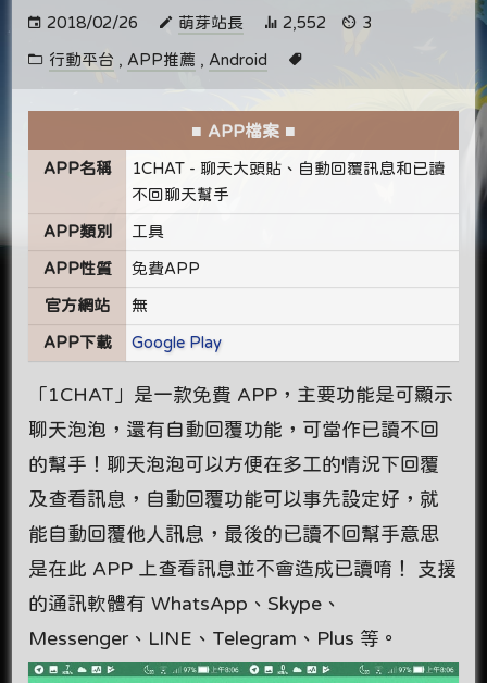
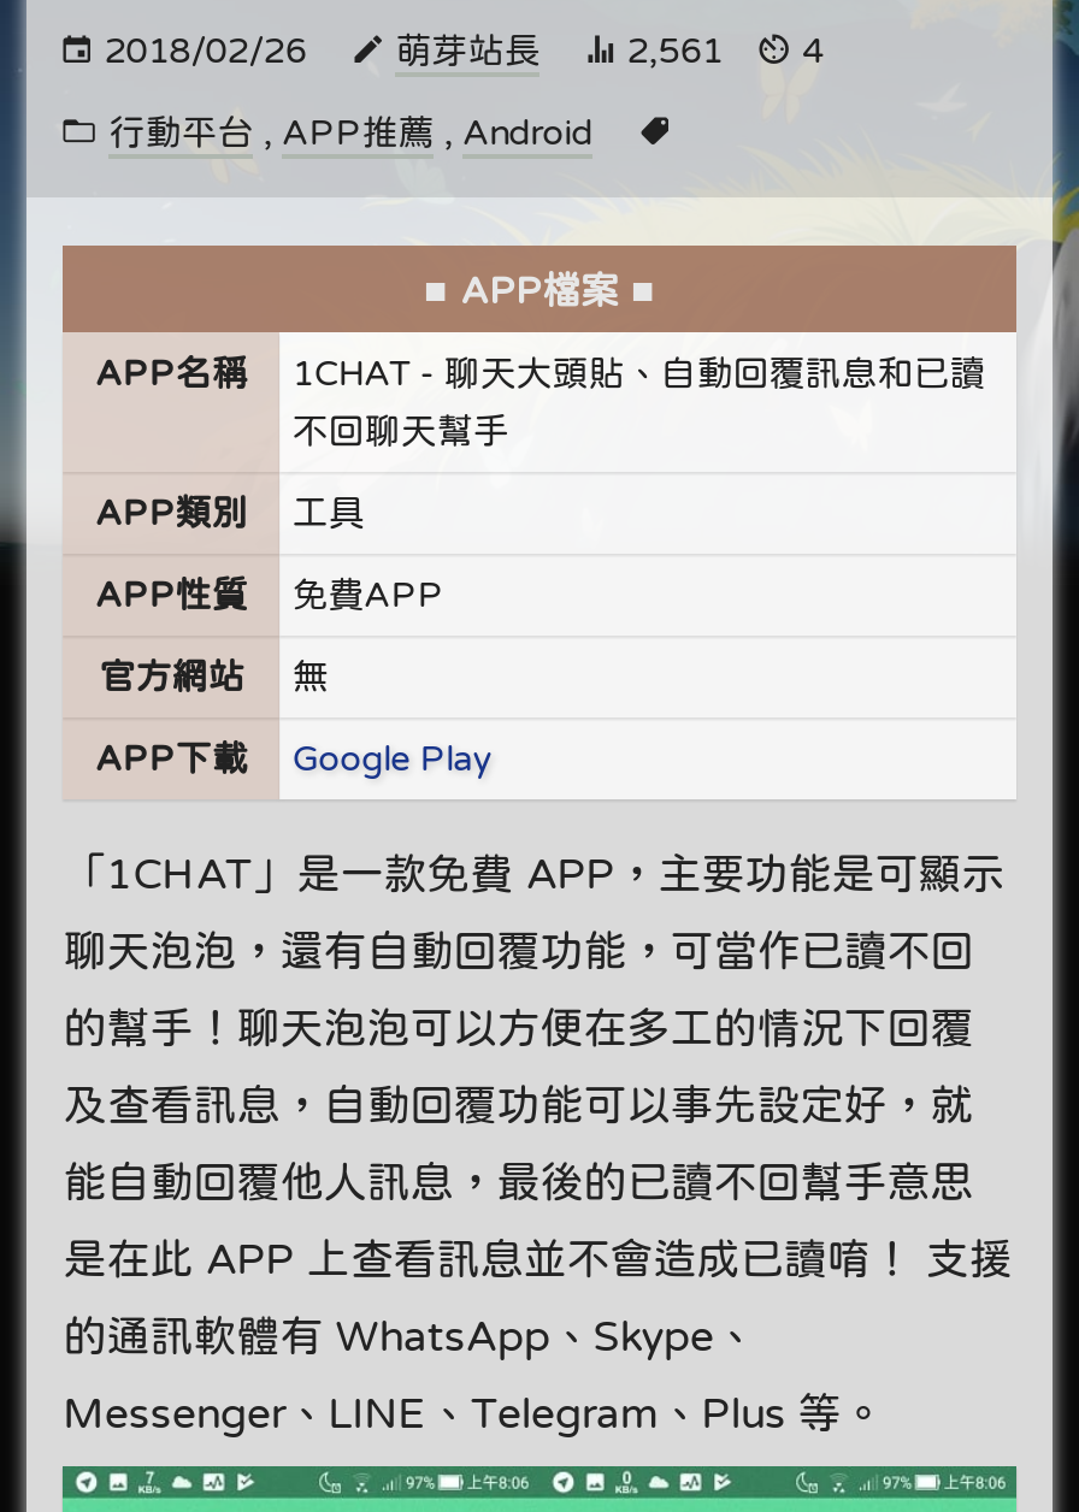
- 2,552
+ 2,561

- 3
+ 4
